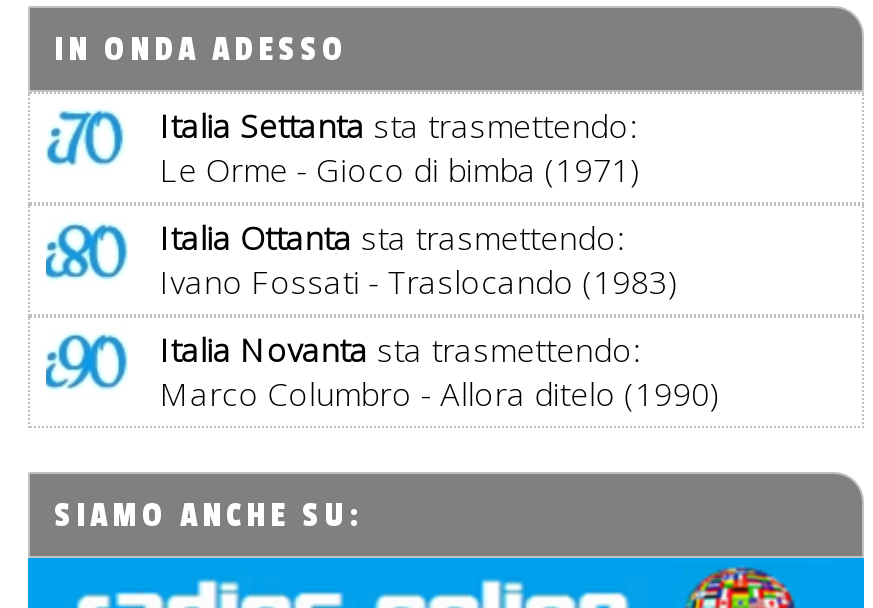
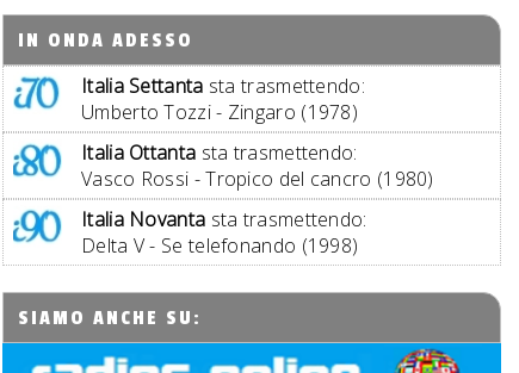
- Le Orme - Gioco di bimba (1971)
+ Umberto Tozzi - Zingaro (1978)

- Ivano Fossati - Traslocando (1983)
+ Vasco Rossi - Tropico del cancro (1980)

- Marco Columbro - Allora ditelo (1990)
+ Delta V - Se telefonando (1998)
